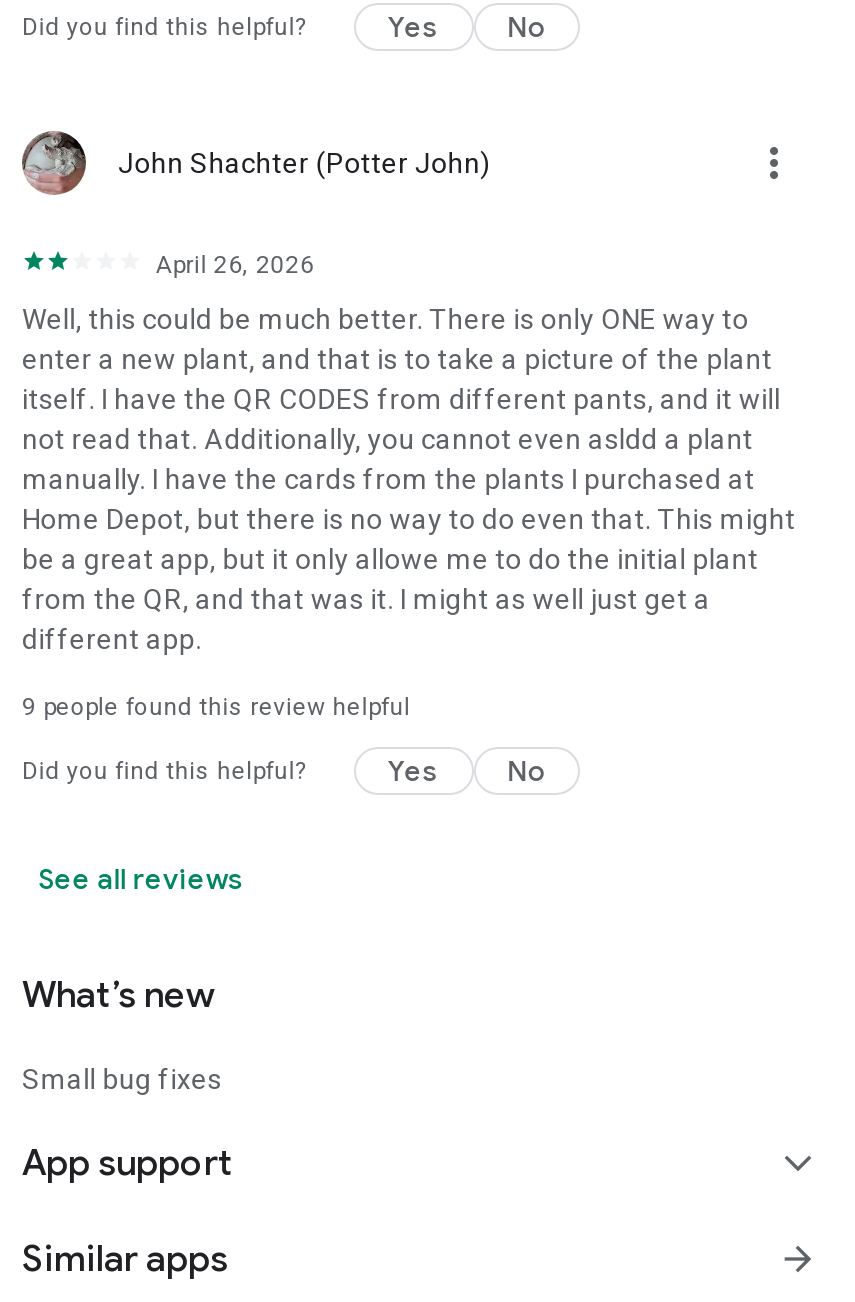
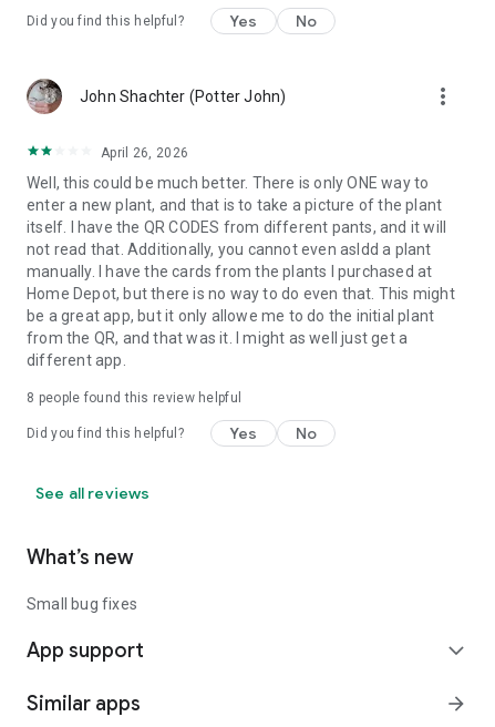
- 9 people found this review helpful
+ 8 people found this review helpful
